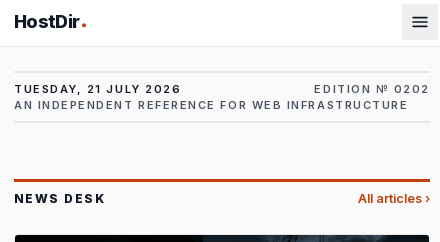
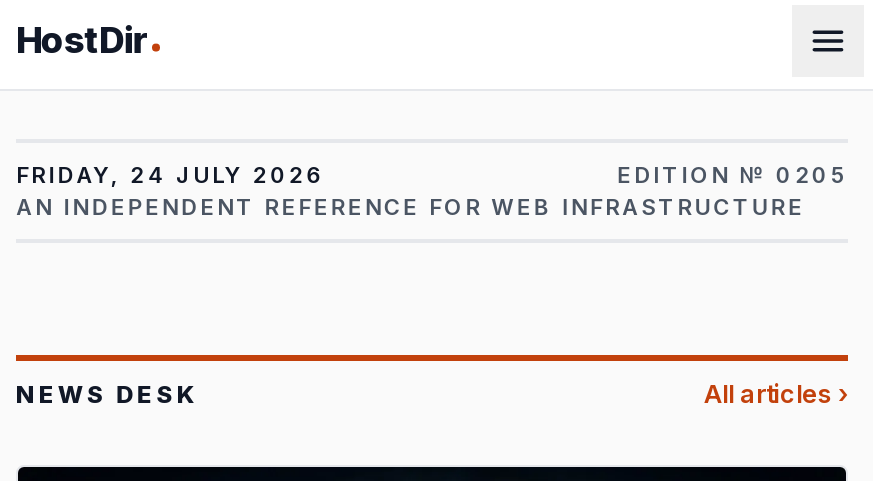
- TUESDAY, 21 JULY 2026
+ FRIDAY, 24 JULY 2026

- EDITION № 0202
+ EDITION № 0205
